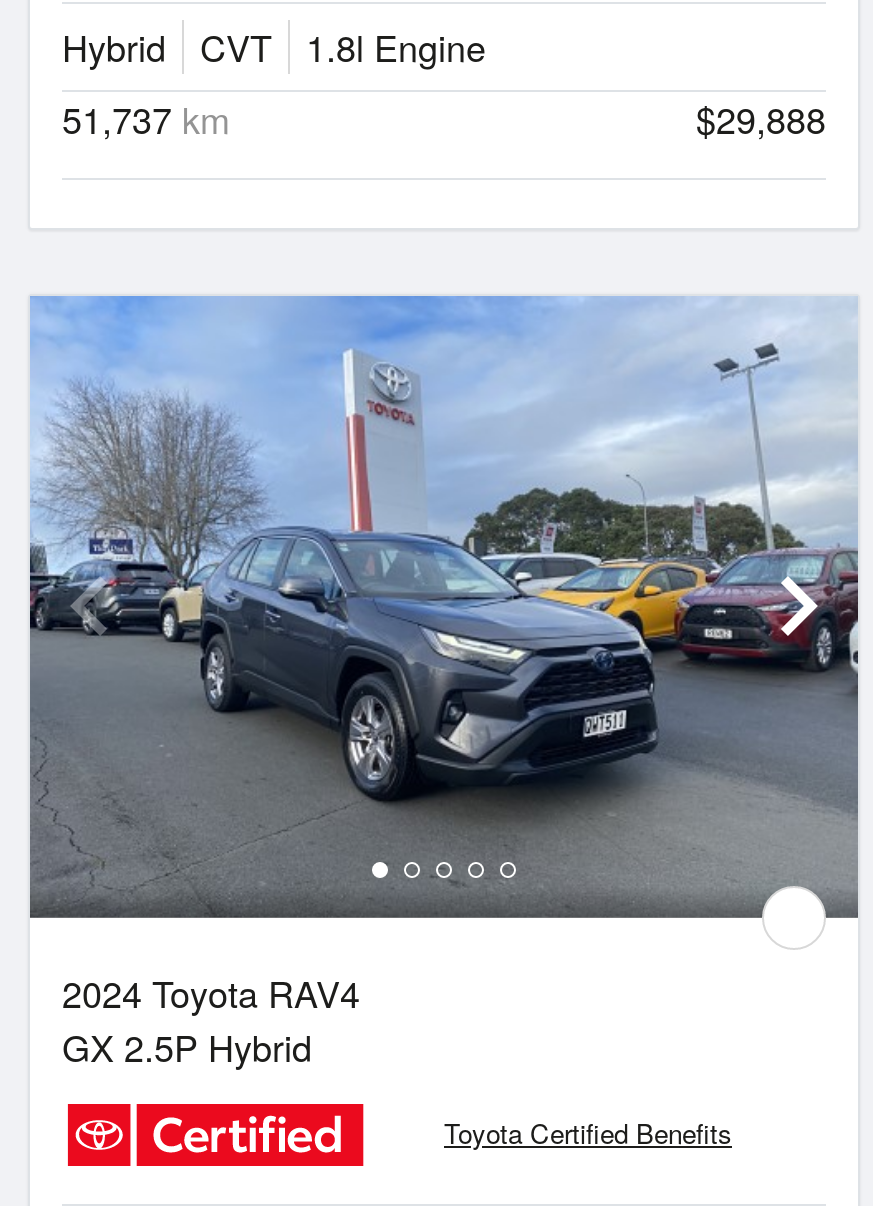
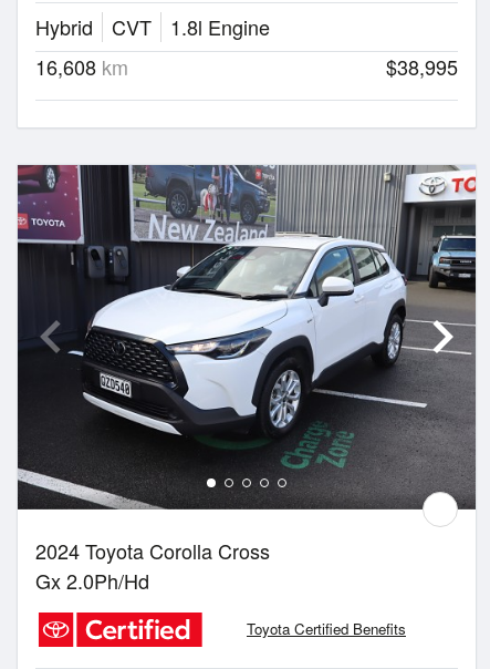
- 51,737 km
- $29,888
+ 16,608 km
+ $38,995

- [image]
- 2024 Toyota RAV4
- GX 2.5P Hybrid
+ [image]
+ 2024 Toyota Corolla Cross
+ Gx 2.0Ph/Hd
